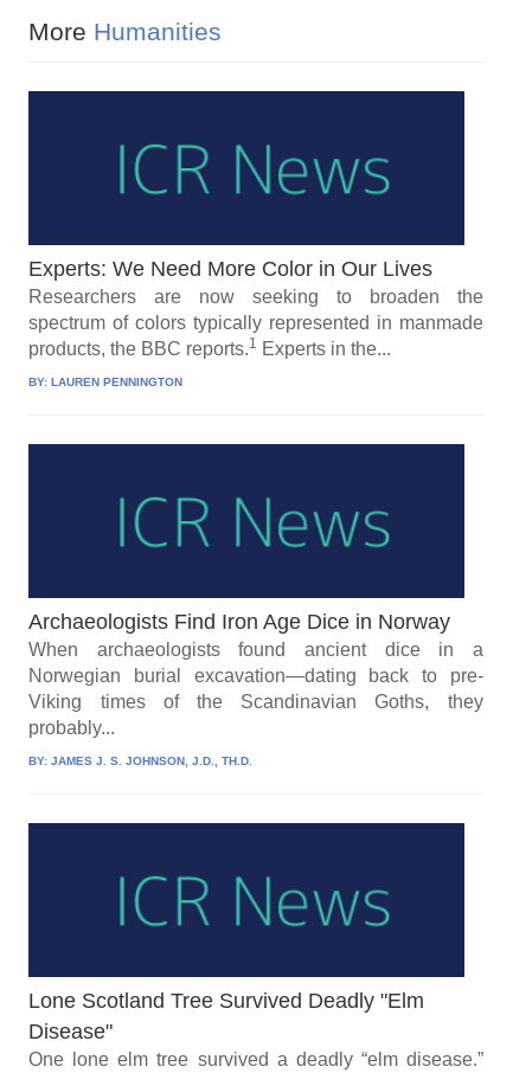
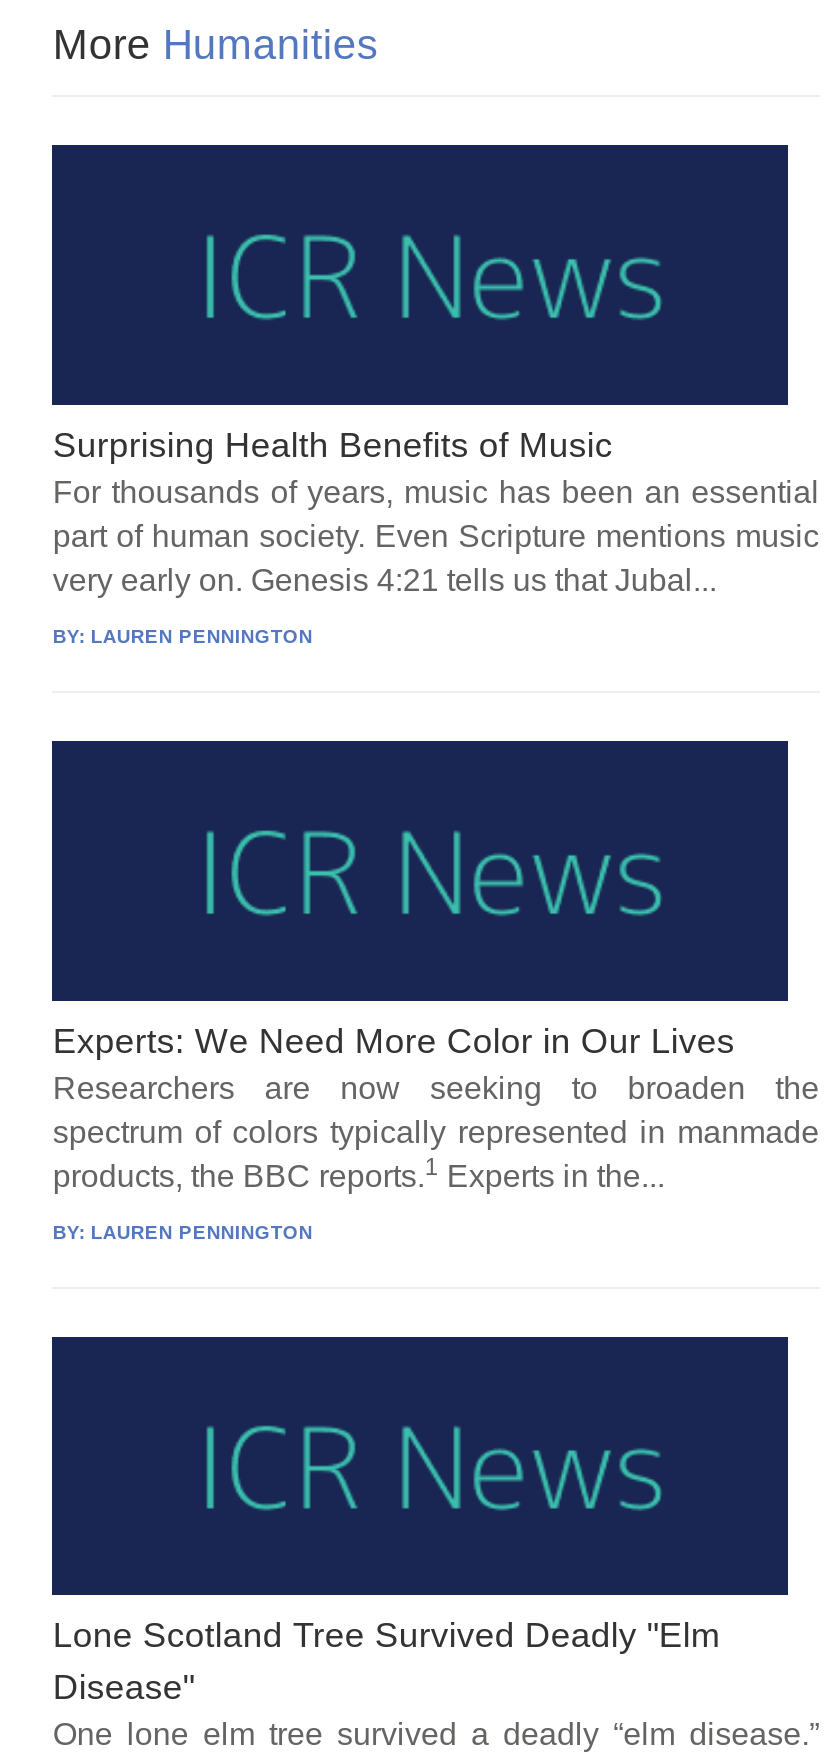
+ Surprising Health Benefits of Music
+ For thousands of years, music has been an essential
+ part of human society. Even Scripture mentions music
+ very early on. Genesis 4:21 tells us that Jubal...
+ BY: LAUREN PENNINGTON

moved down: Experts: We Need More Color in Our Lives | Researchers are now seeking to broaden the | spectrum of colors typically represented in manmade | BY: LAUREN PENNINGTON

- Archaeologists Find Iron Age Dice in Norway
- When archaeologists found ancient dice in a
- Norwegian burial excavation—dating back to pre-
- Viking times of the Scandinavian Goths, they
- probably...
- BY: JAMES J. S. JOHNSON, J.D., TH.D.
